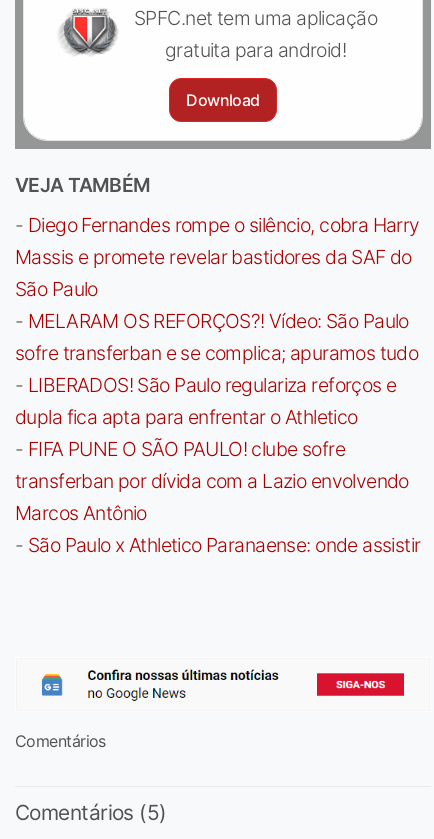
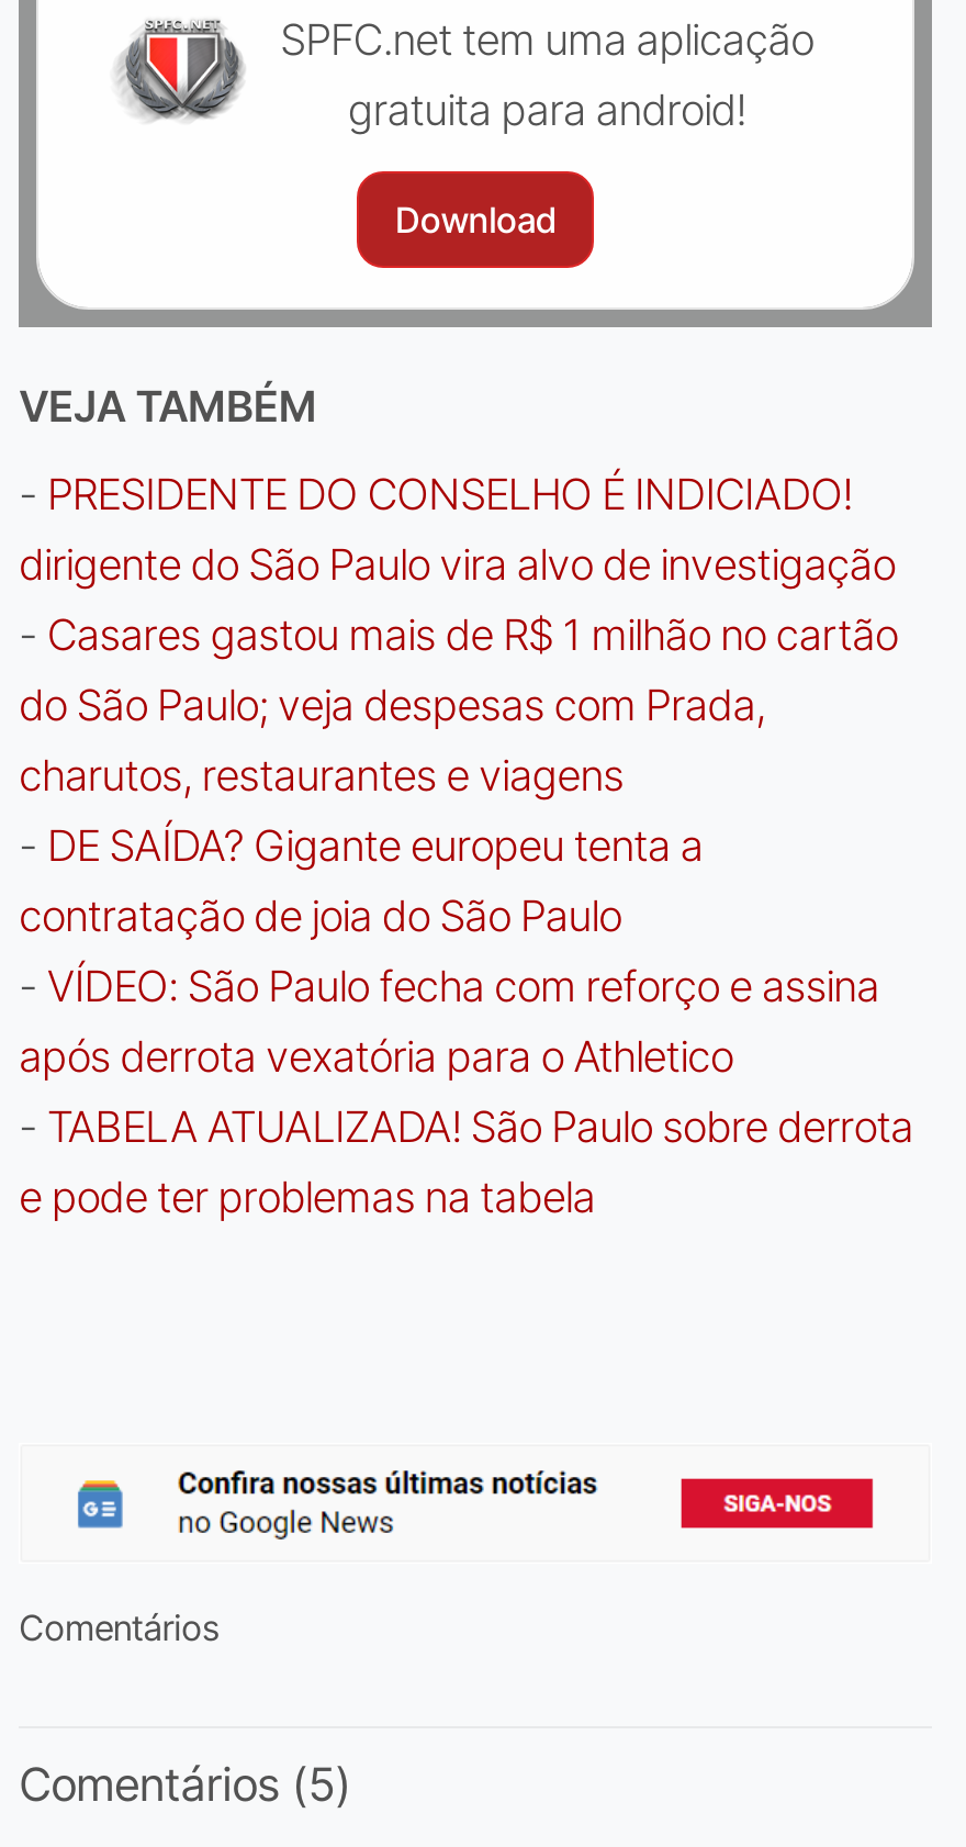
- - Diego Fernandes rompe o silêncio, cobra Harry
- Massis e promete revelar bastidores da SAF do
- São Paulo
- - MELARAM OS REFORÇOS?! Vídeo: São Paulo
- sofre transferban e se complica; apuramos tudo
- - LIBERADOS! São Paulo regulariza reforços e
- dupla fica apta para enfrentar o Athletico
- - FIFA PUNE O SÃO PAULO! clube sofre
- transferban por dívida com a Lazio envolvendo
- Marcos Antônio
- - São Paulo x Athletico Paranaense: onde assistir
+ - PRESIDENTE DO CONSELHO É INDICIADO!
+ dirigente do São Paulo vira alvo de investigação
+ - Casares gastou mais de R$ 1 milhão no cartão
+ do São Paulo; veja despesas com Prada,
+ charutos, restaurantes e viagens
+ - DE SAÍDA? Gigante europeu tenta a
+ contratação de joia do São Paulo
+ - VÍDEO: São Paulo fecha com reforço e assina
+ após derrota vexatória para o Athletico
+ - TABELA ATUALIZADA! São Paulo sobre derrota
+ e pode ter problemas na tabela
